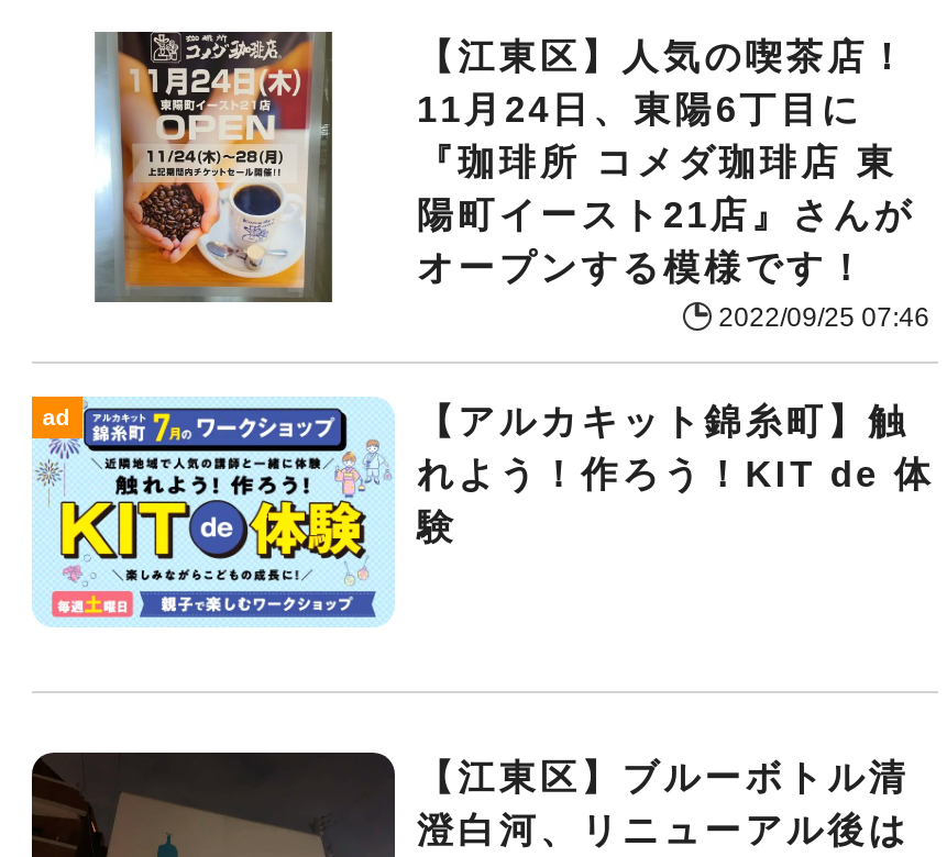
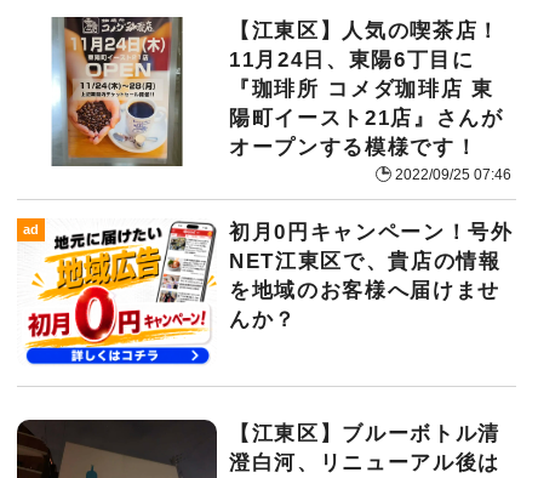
- [image]
- 【アルカキット錦糸町】触
- れよう！作ろう！KIT de 体
- 験
+ [image]
+ 初月0円キャンペーン！号外
+ NET江東区で、貴店の情報
+ を地域のお客様へ届けませ
+ んか？
